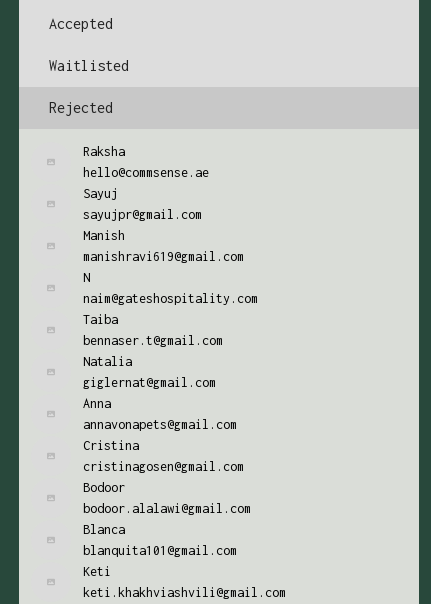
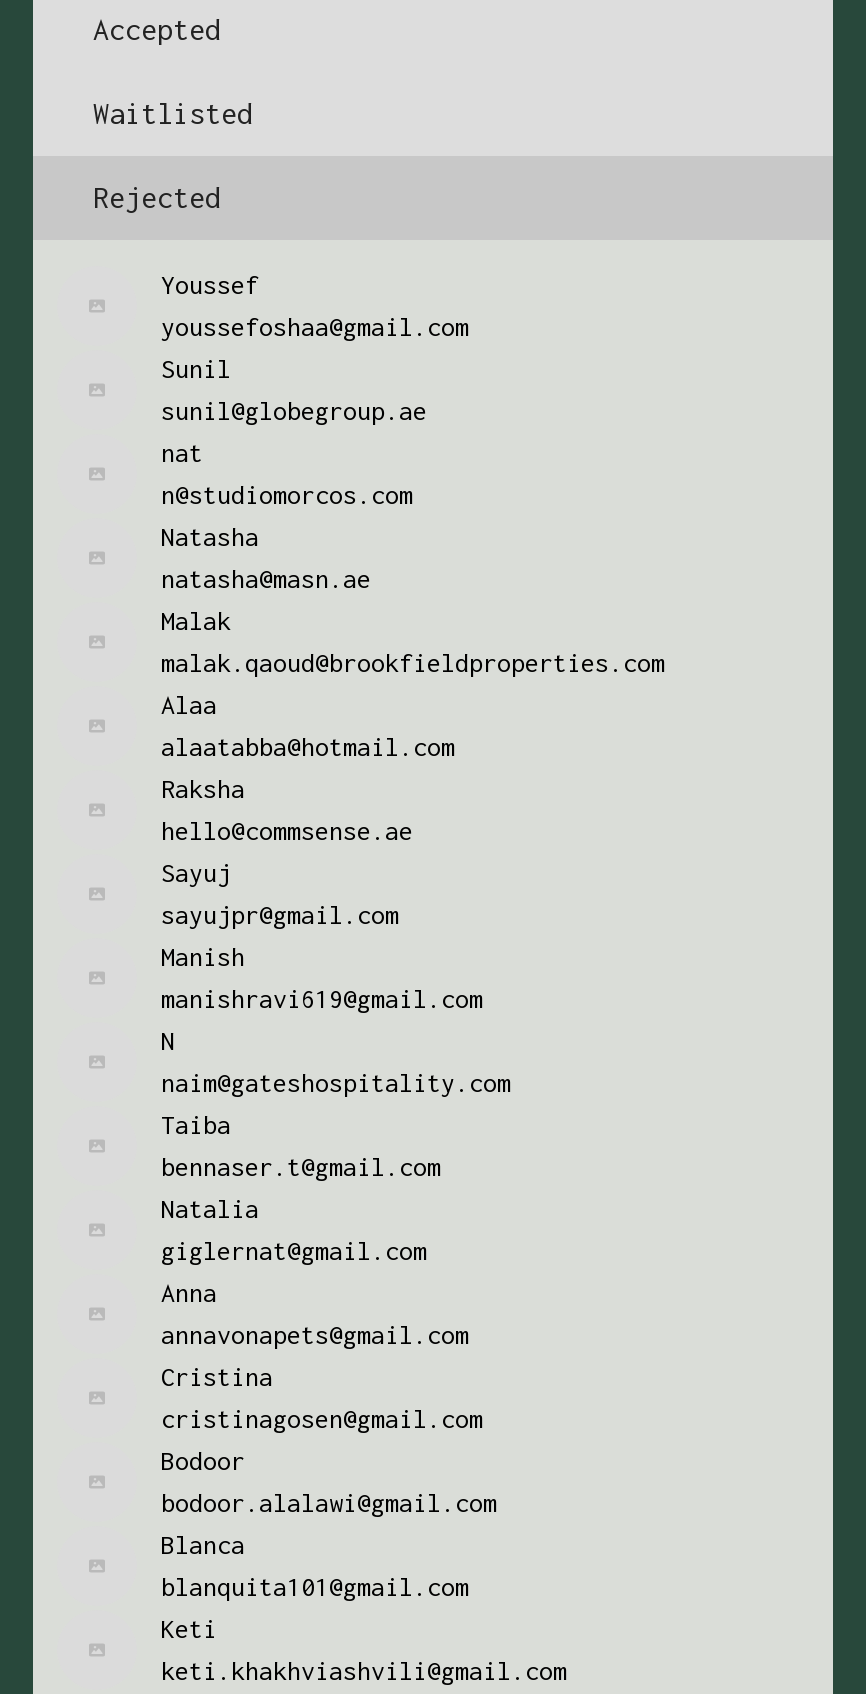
+ Youssef
+ youssefoshaa@gmail.com
+ Sunil
+ sunil@globegroup.ae
+ nat
+ n@studiomorcos.com
+ Natasha
+ natasha@masn.ae
+ Malak
+ malak.qaoud@brookfieldproperties.com
+ Alaa
+ alaatabba@hotmail.com
